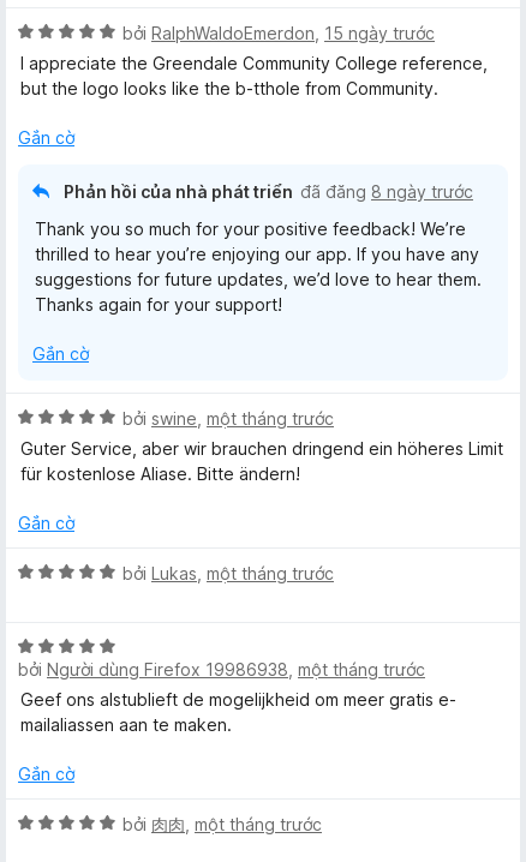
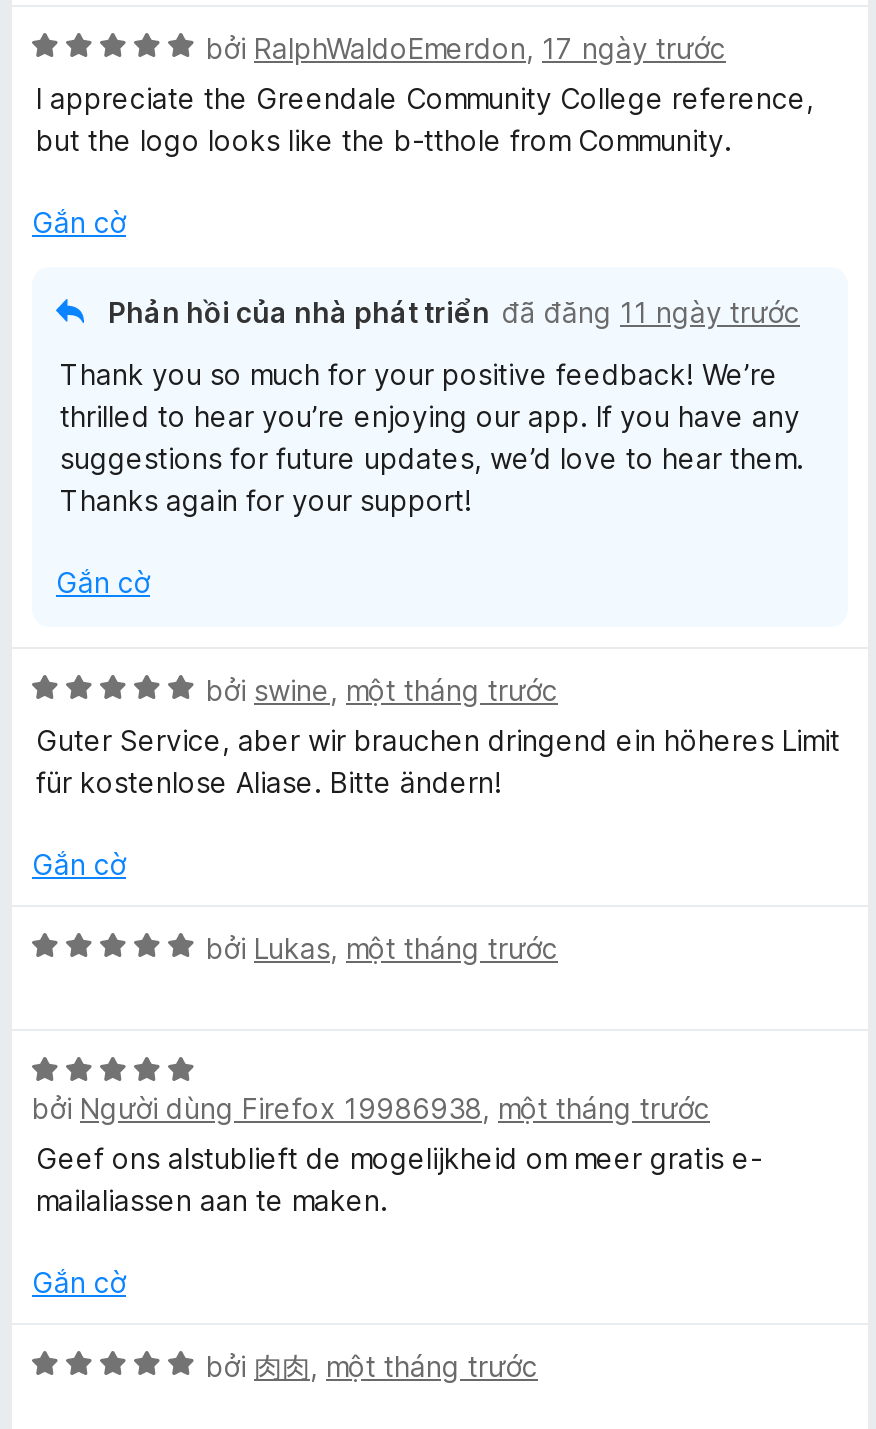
- bởi RalphWaldoEmerdon, 15 ngày trước
+ bởi RalphWaldoEmerdon, 17 ngày trước

- Phản hồi của nhà phát triển đã đăng 8 ngày trước
+ Phản hồi của nhà phát triển đã đăng 11 ngày trước
